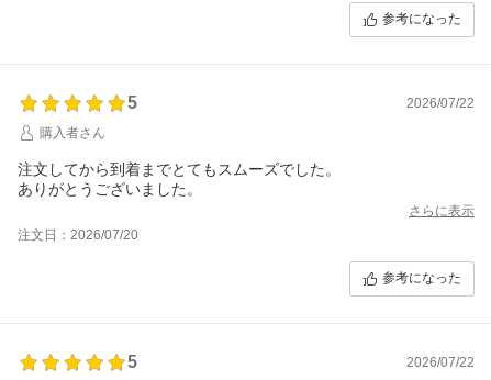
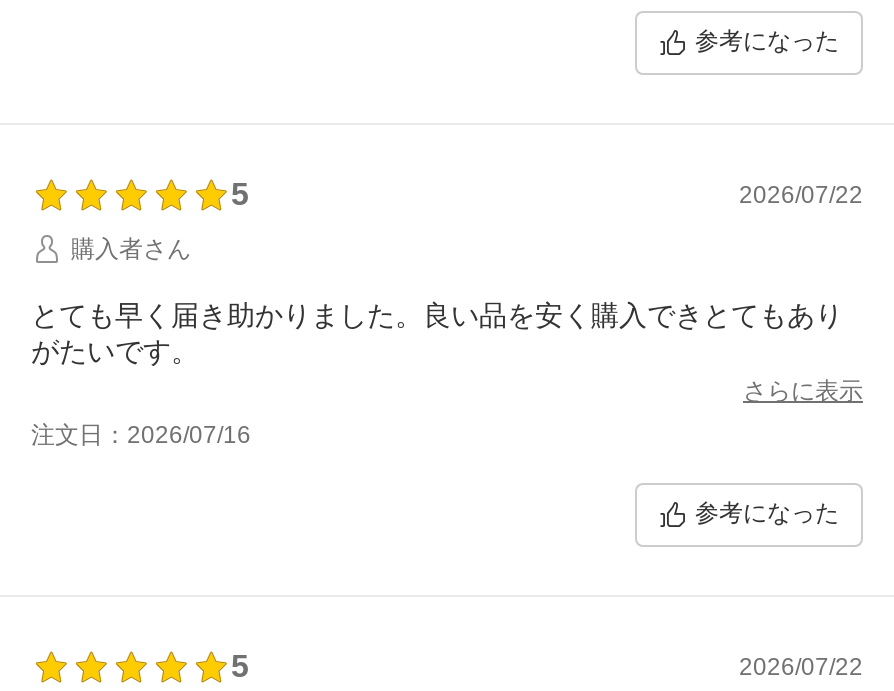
- 注文してから到着までとてもスムーズでした。
- ありがとうございました。
+ とても早く届き助かりました。良い品を安く購入できとてもあり
+ がたいです。

- 注文日：2026/07/20
+ 注文日：2026/07/16
